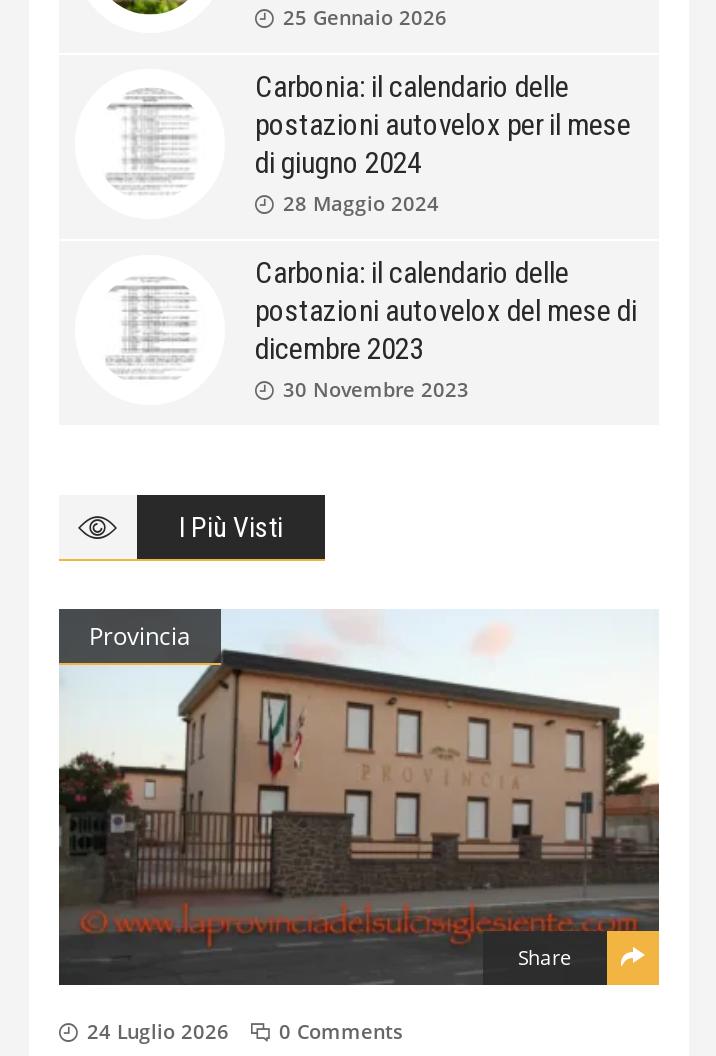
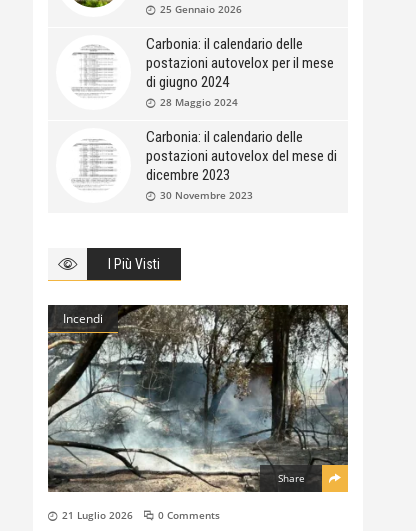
- [image]
- Provincia
+ [image]
+ Incendi

- 24 Luglio 2026 0 Comments
+ 21 Luglio 2026 0 Comments
